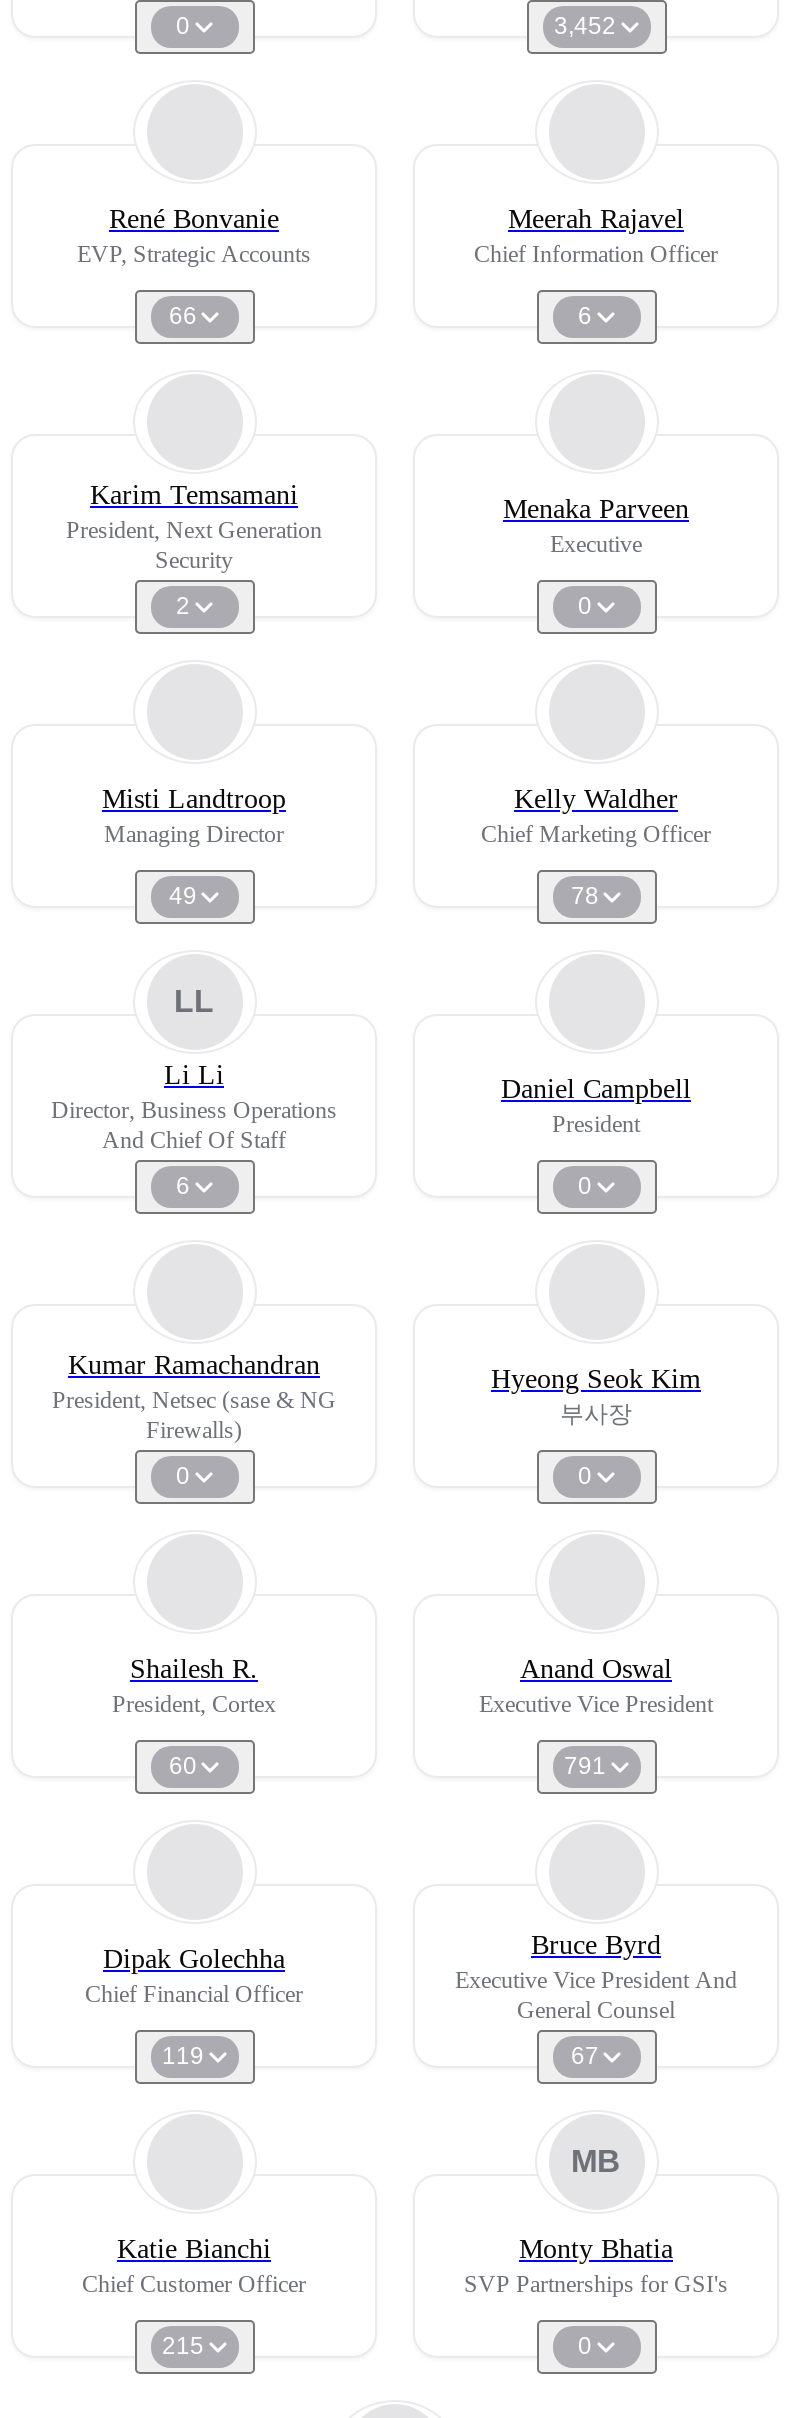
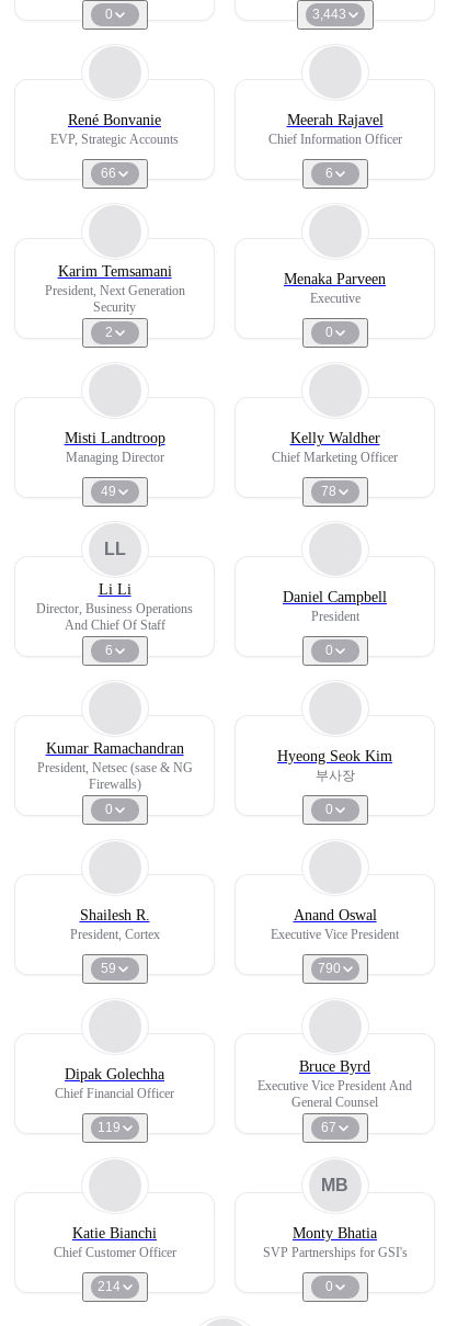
- 3,452
+ 3,443

- 60
+ 59

- 791
+ 790

- 215
+ 214
